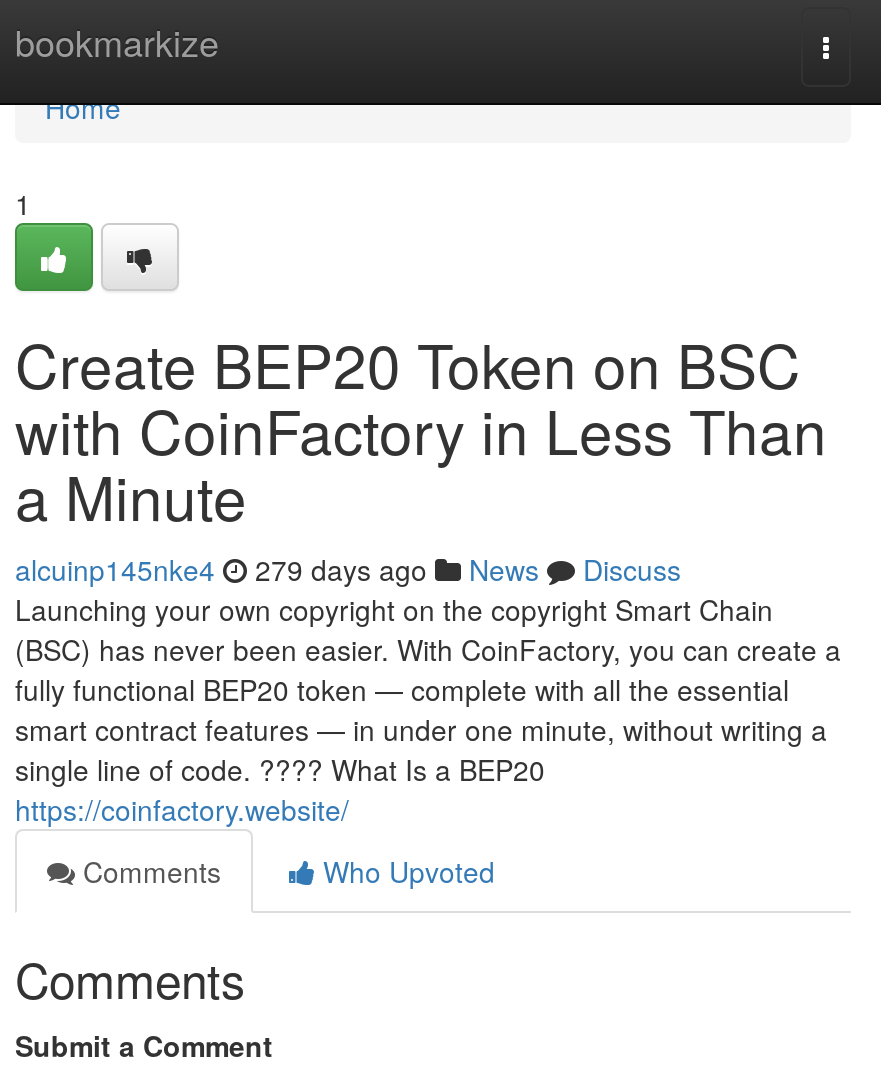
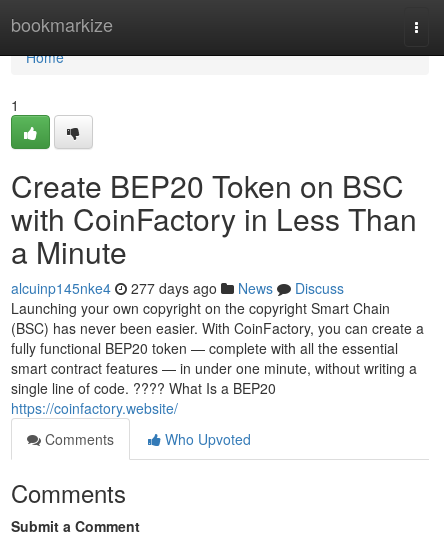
- alcuinp145nke4 279 days ago News Discuss
+ alcuinp145nke4 277 days ago News Discuss
